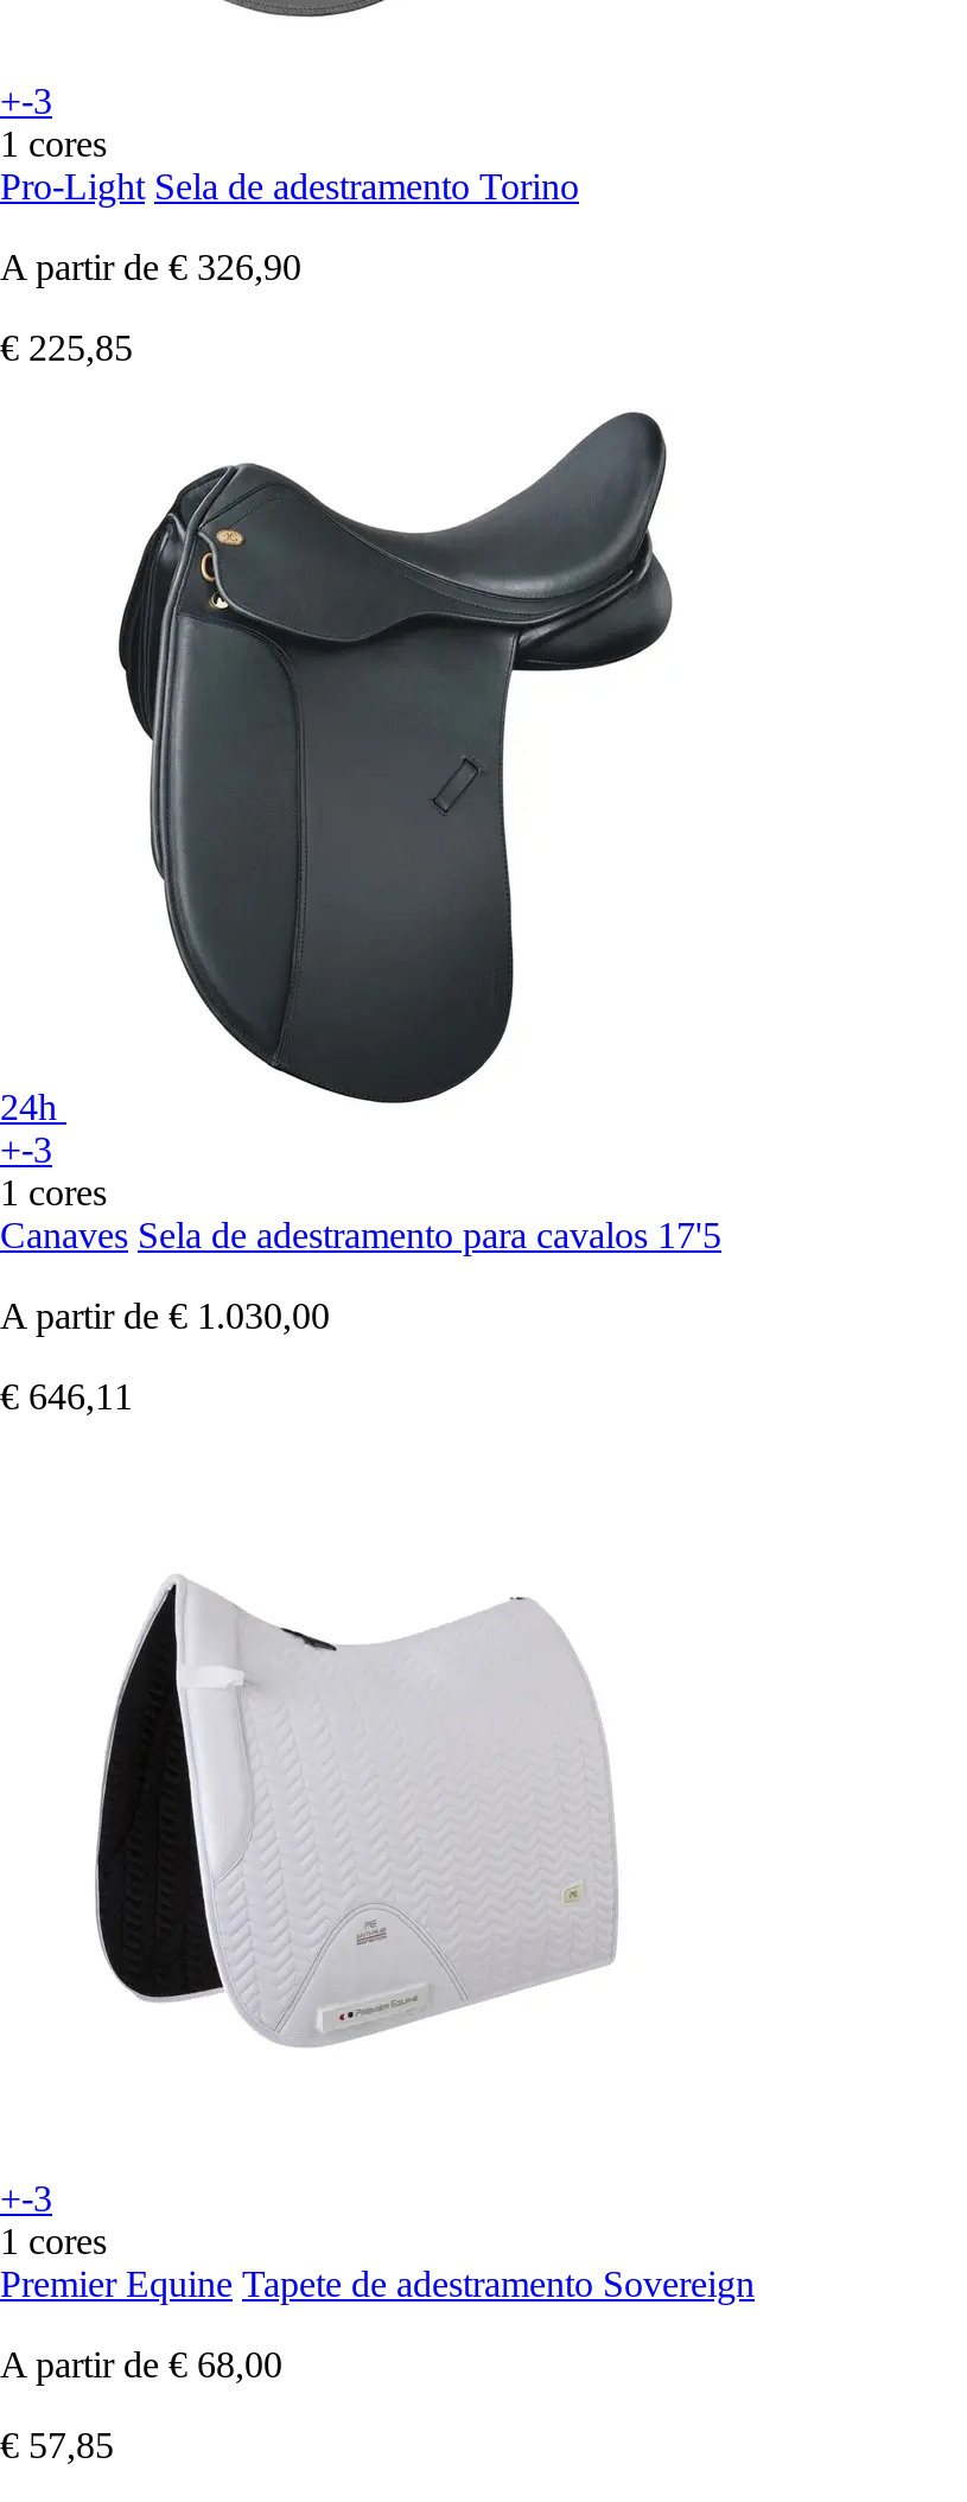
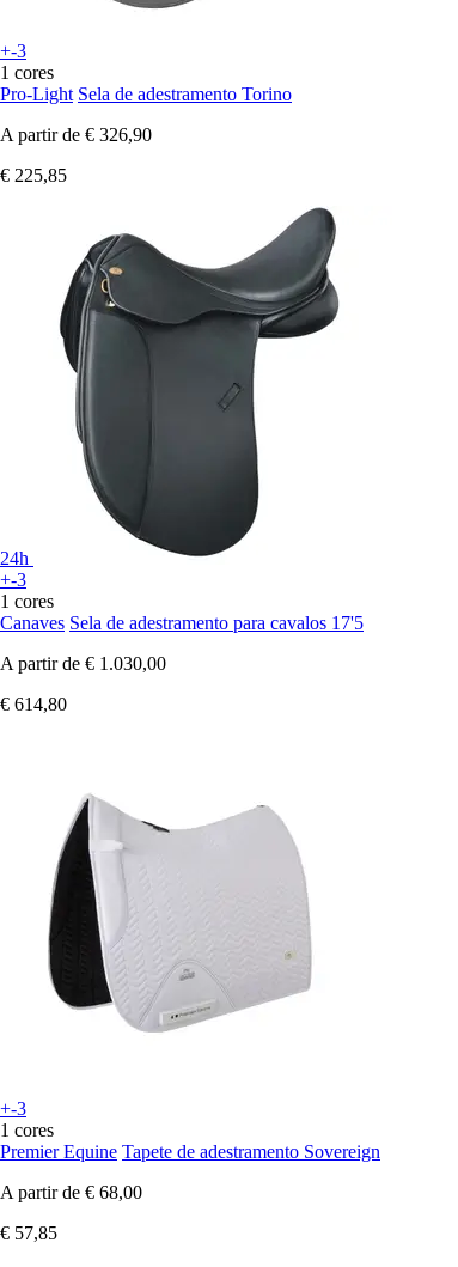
- € 646,11
+ € 614,80
